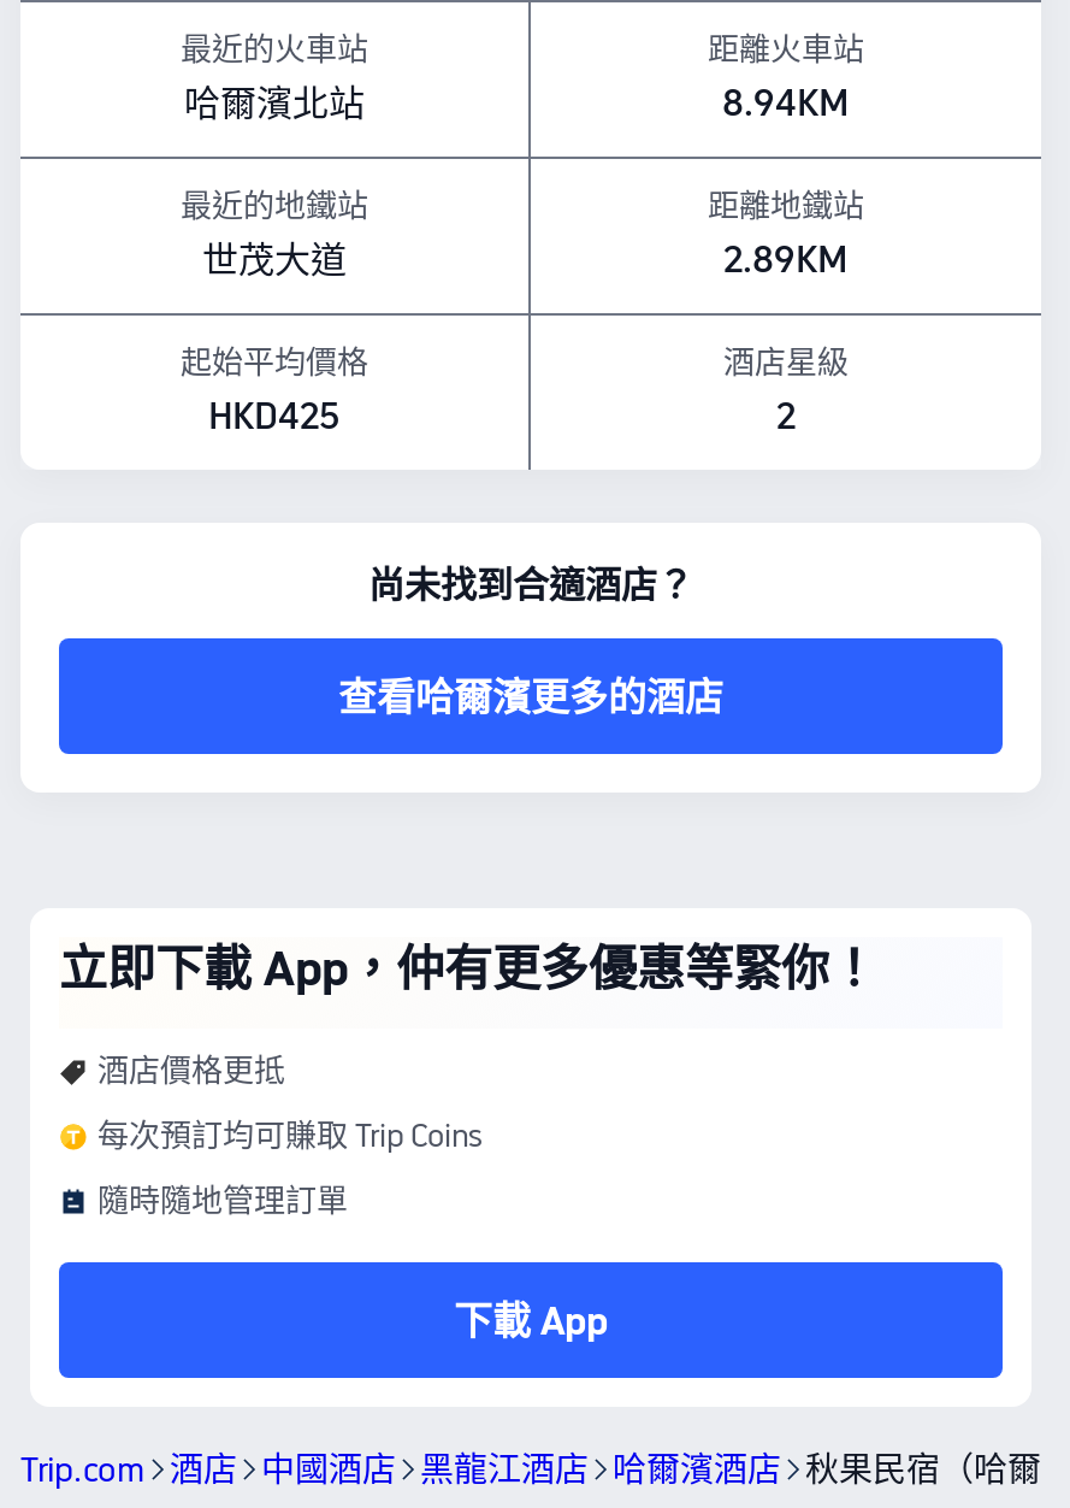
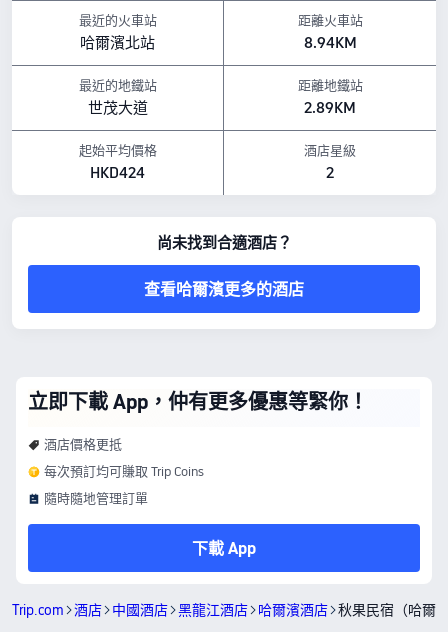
- HKD425
+ HKD424
